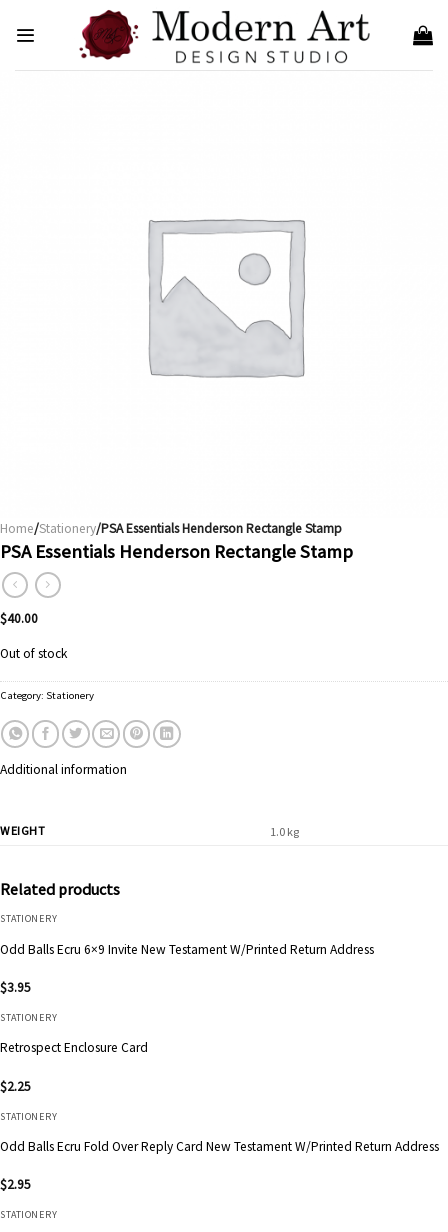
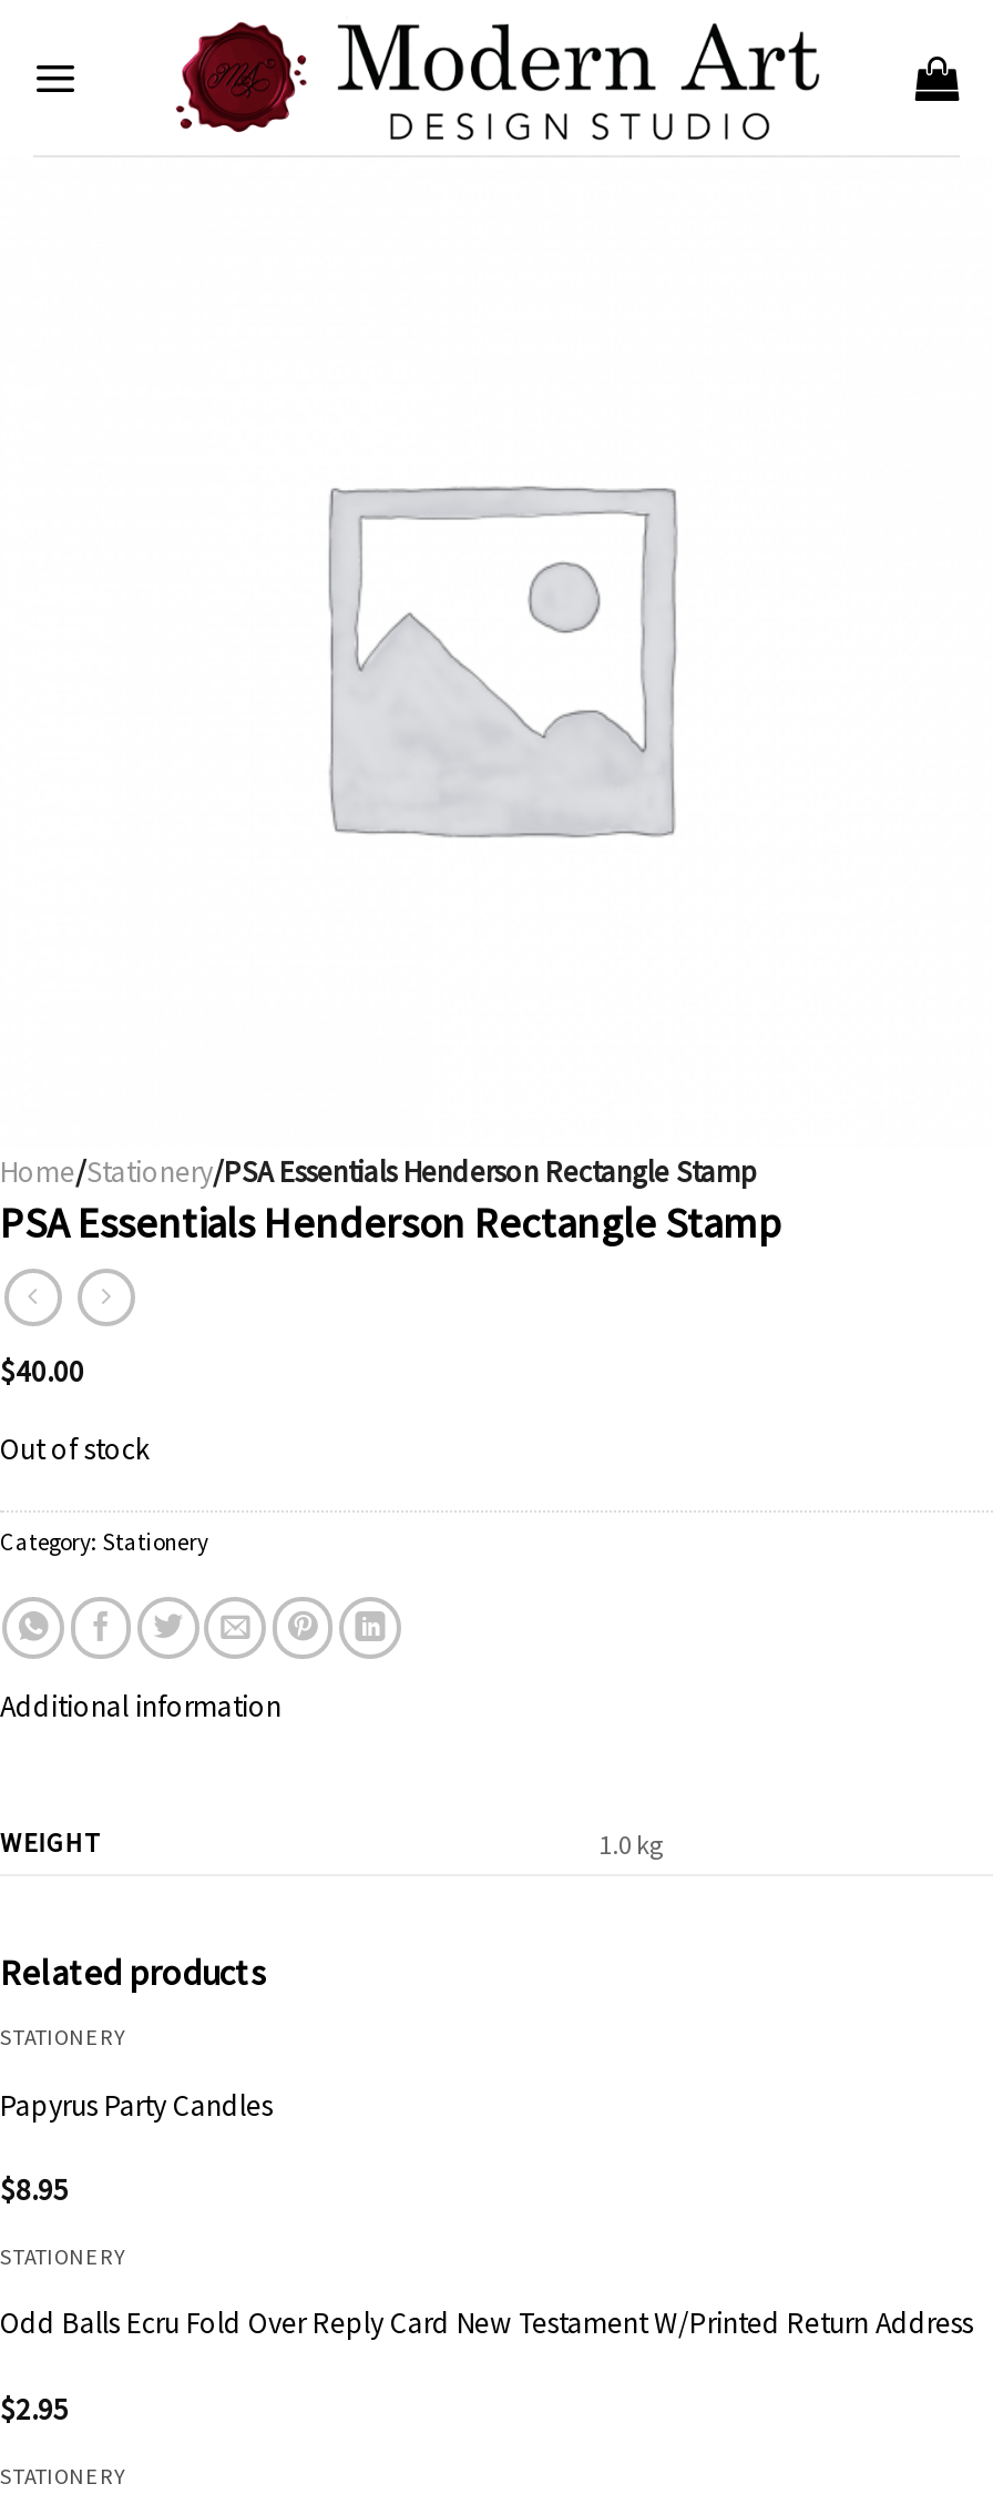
- Odd Balls Ecru 6×9 Invite New Testament W/Printed Return Address
- $3.95
- STATIONERY
- Retrospect Enclosure Card
- $2.25
+ Papyrus Party Candles
+ $8.95
